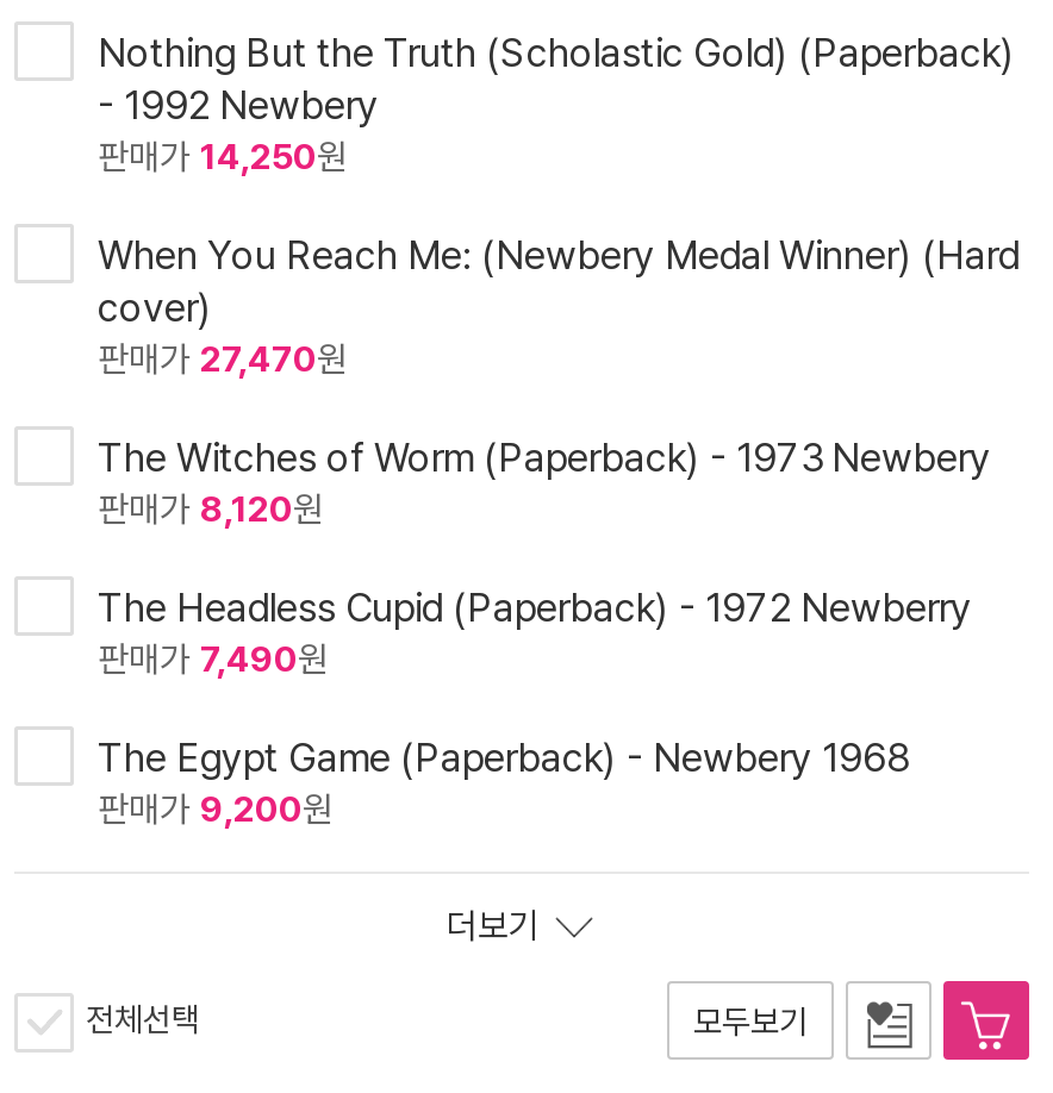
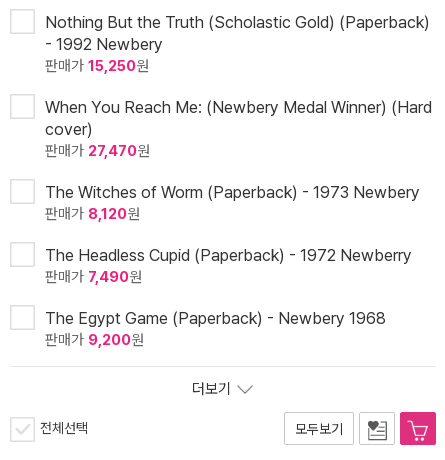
- 판매가 14,250원
+ 판매가 15,250원
